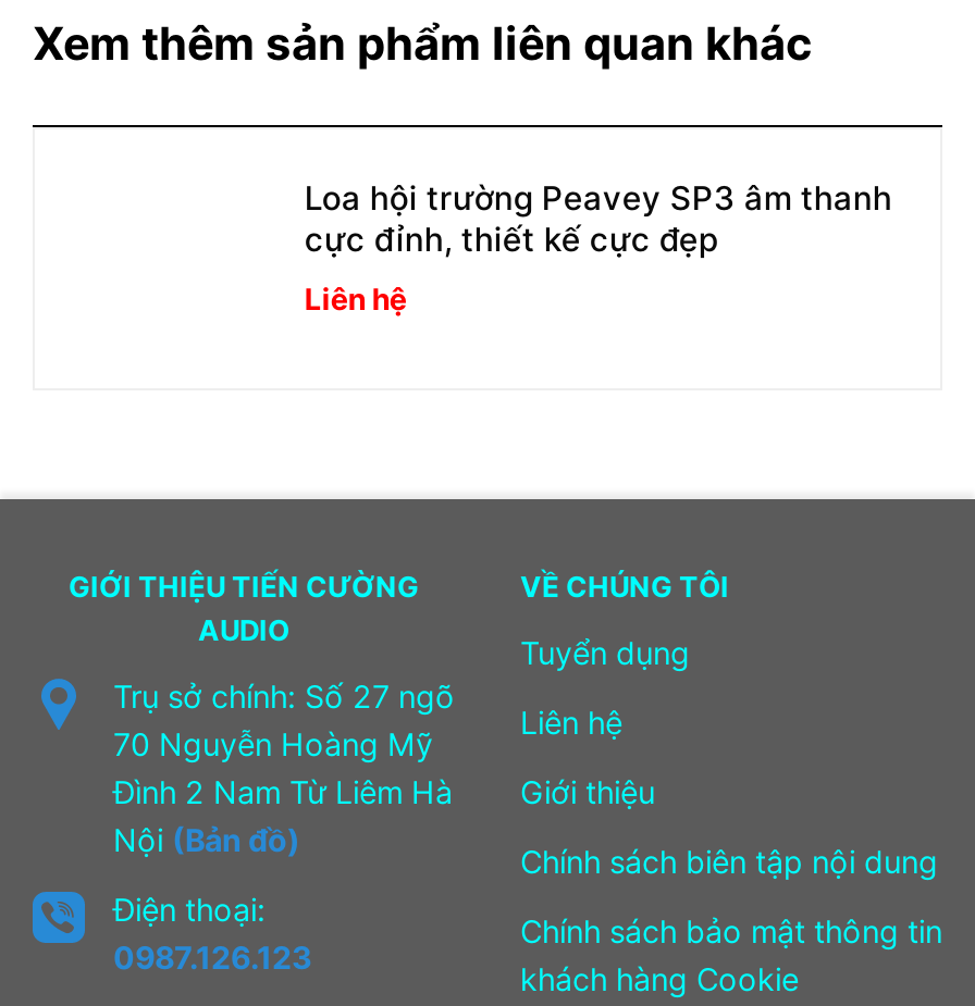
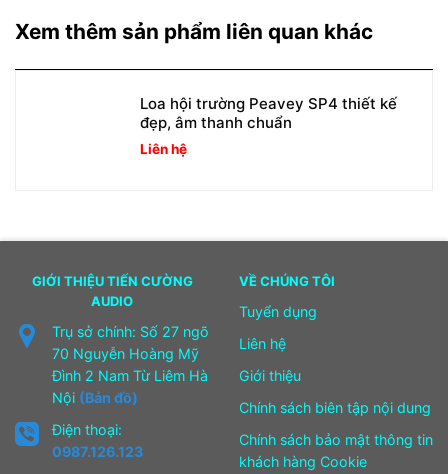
- Loa hội trường Peavey SP3 âm thanh
- cực đỉnh, thiết kế cực đẹp
+ Loa hội trường Peavey SP4 thiết kế
+ đẹp, âm thanh chuẩn
